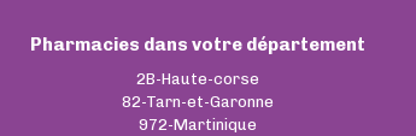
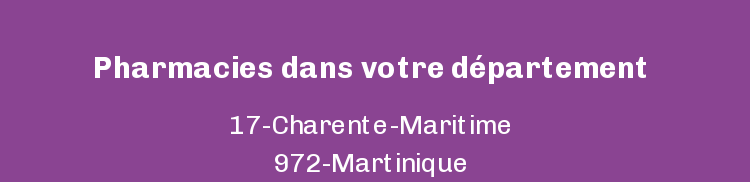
- 2B-Haute-corse
- 82-Tarn-et-Garonne
+ 17-Charente-Maritime
